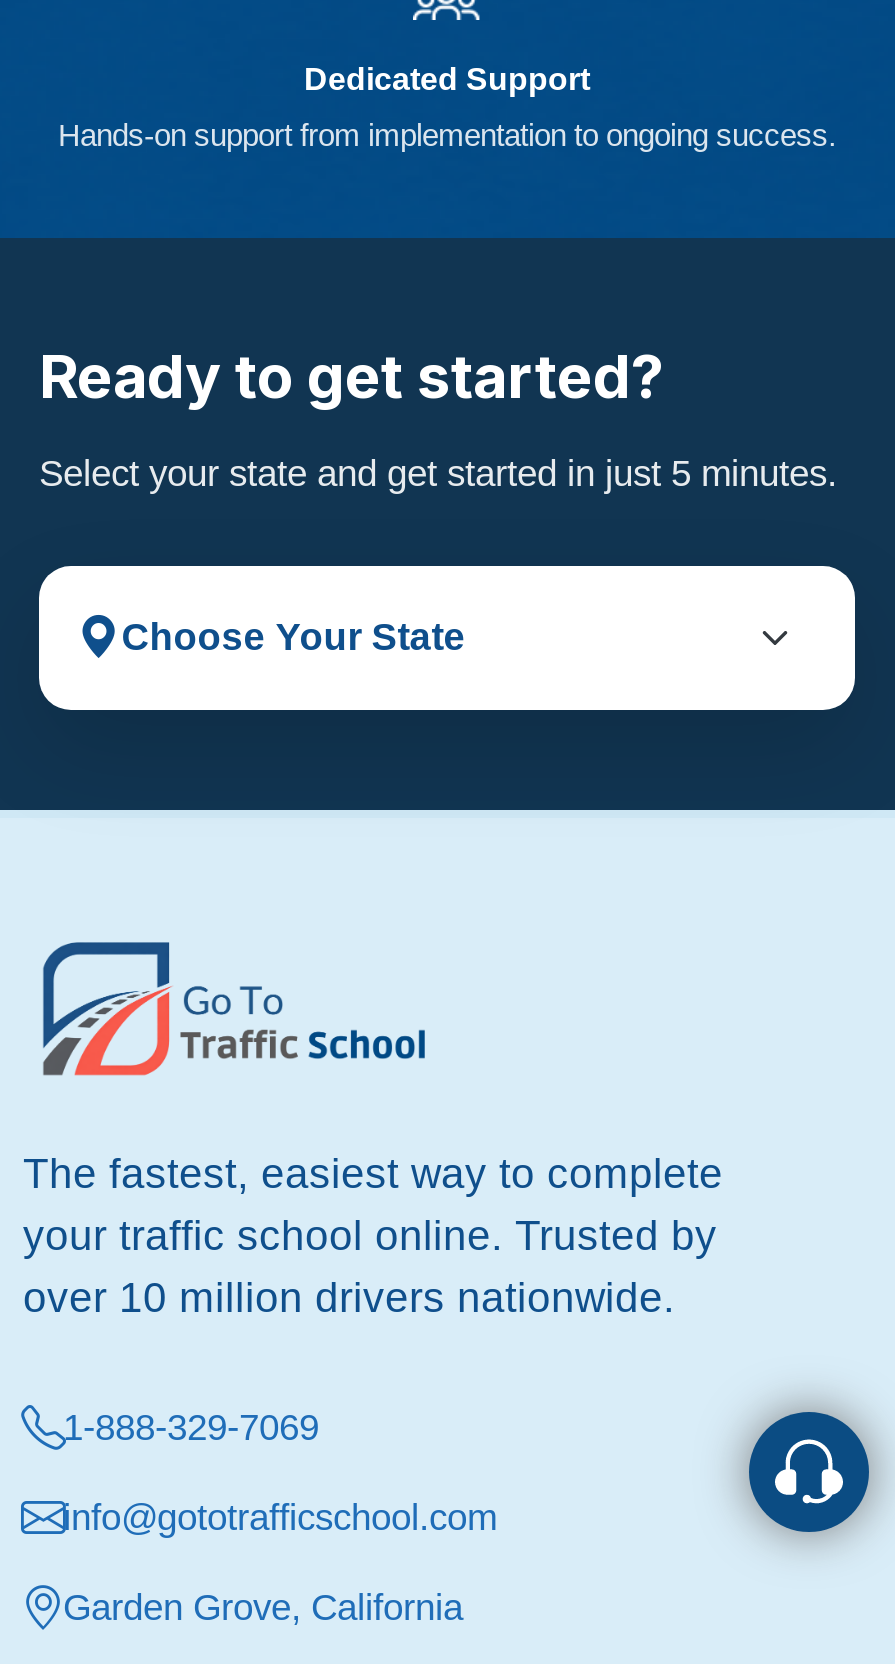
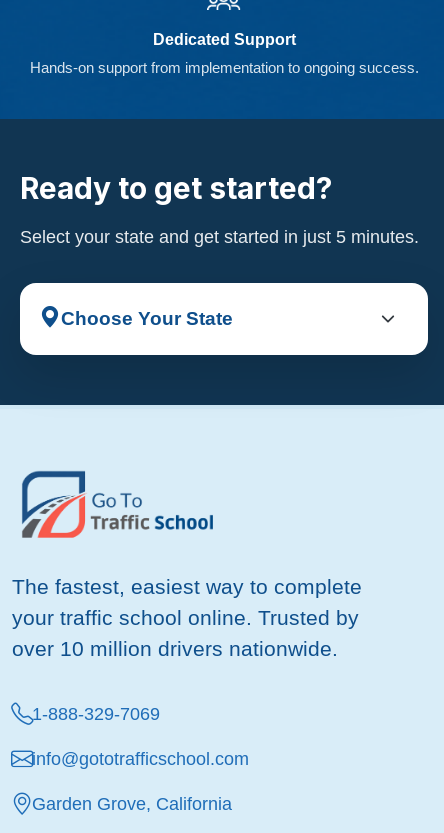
- [image]
